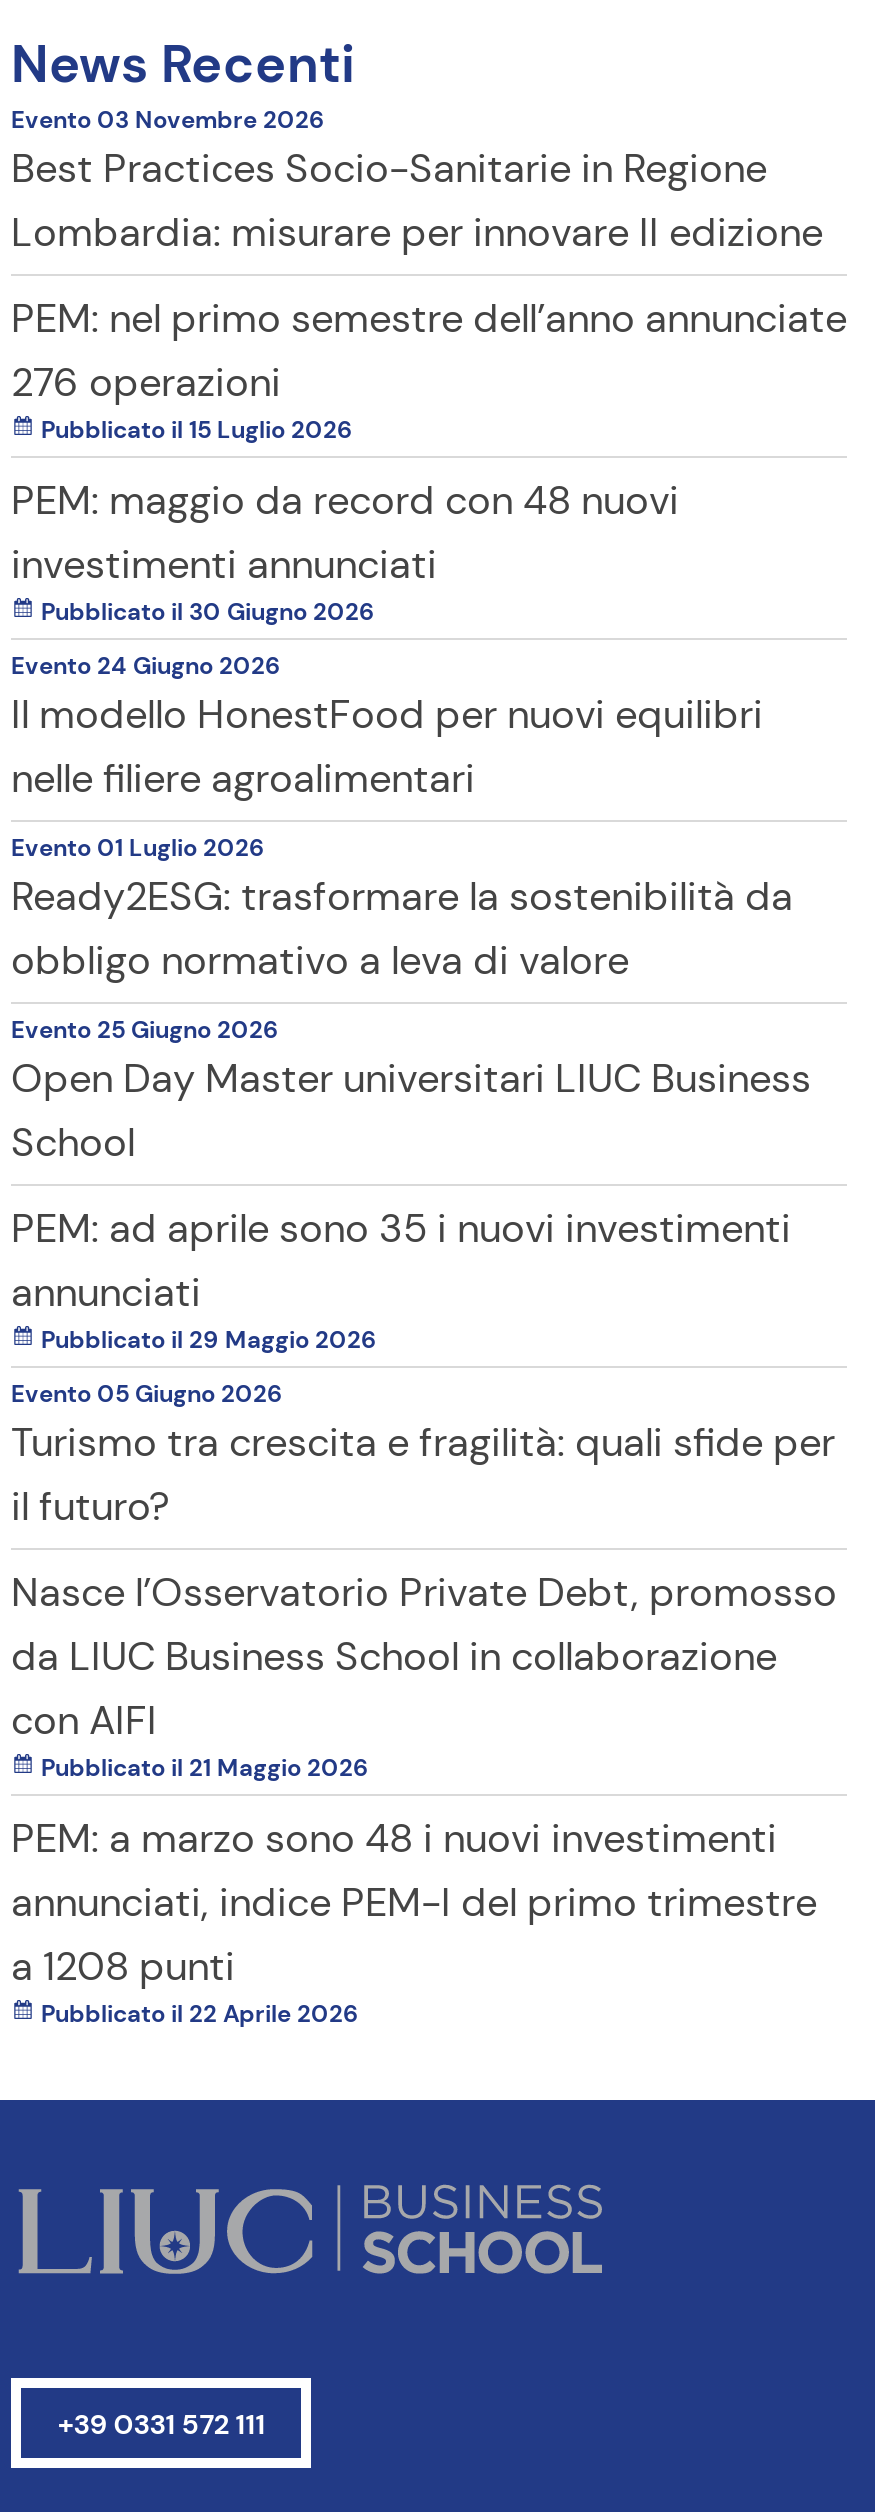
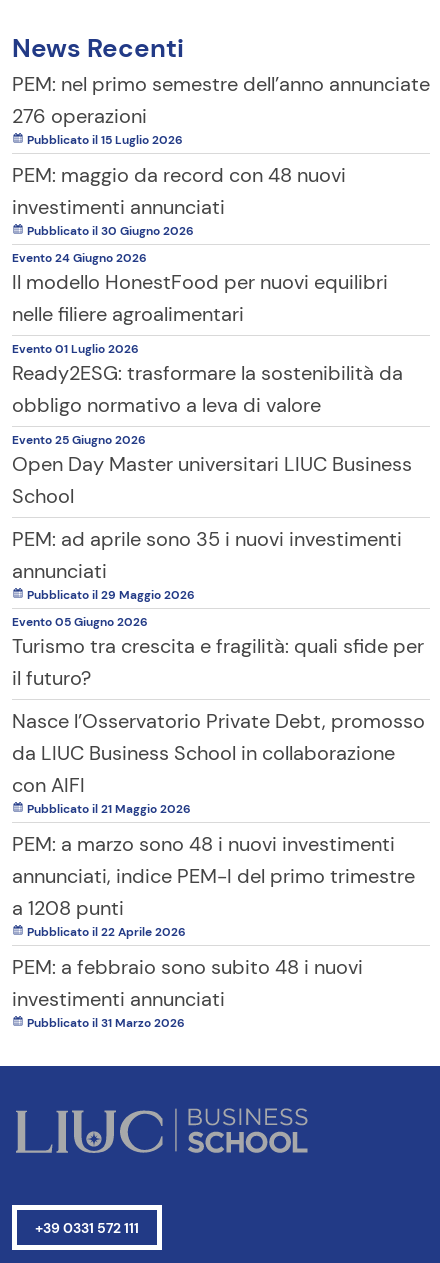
- Evento 03 Novembre 2026
- Best Practices Socio-Sanitarie in Regione
- Lombardia: misurare per innovare II edizione

moved up: PEM: nel primo semestre dell’anno annunciate | 276 operazioni | Pubblicato il 15 Luglio 2026 | ... | a 1208 punti | Pubblicato il 22 Aprile 2026

+ PEM: a febbraio sono subito 48 i nuovi
+ investimenti annunciati
+ Pubblicato il 31 Marzo 2026
